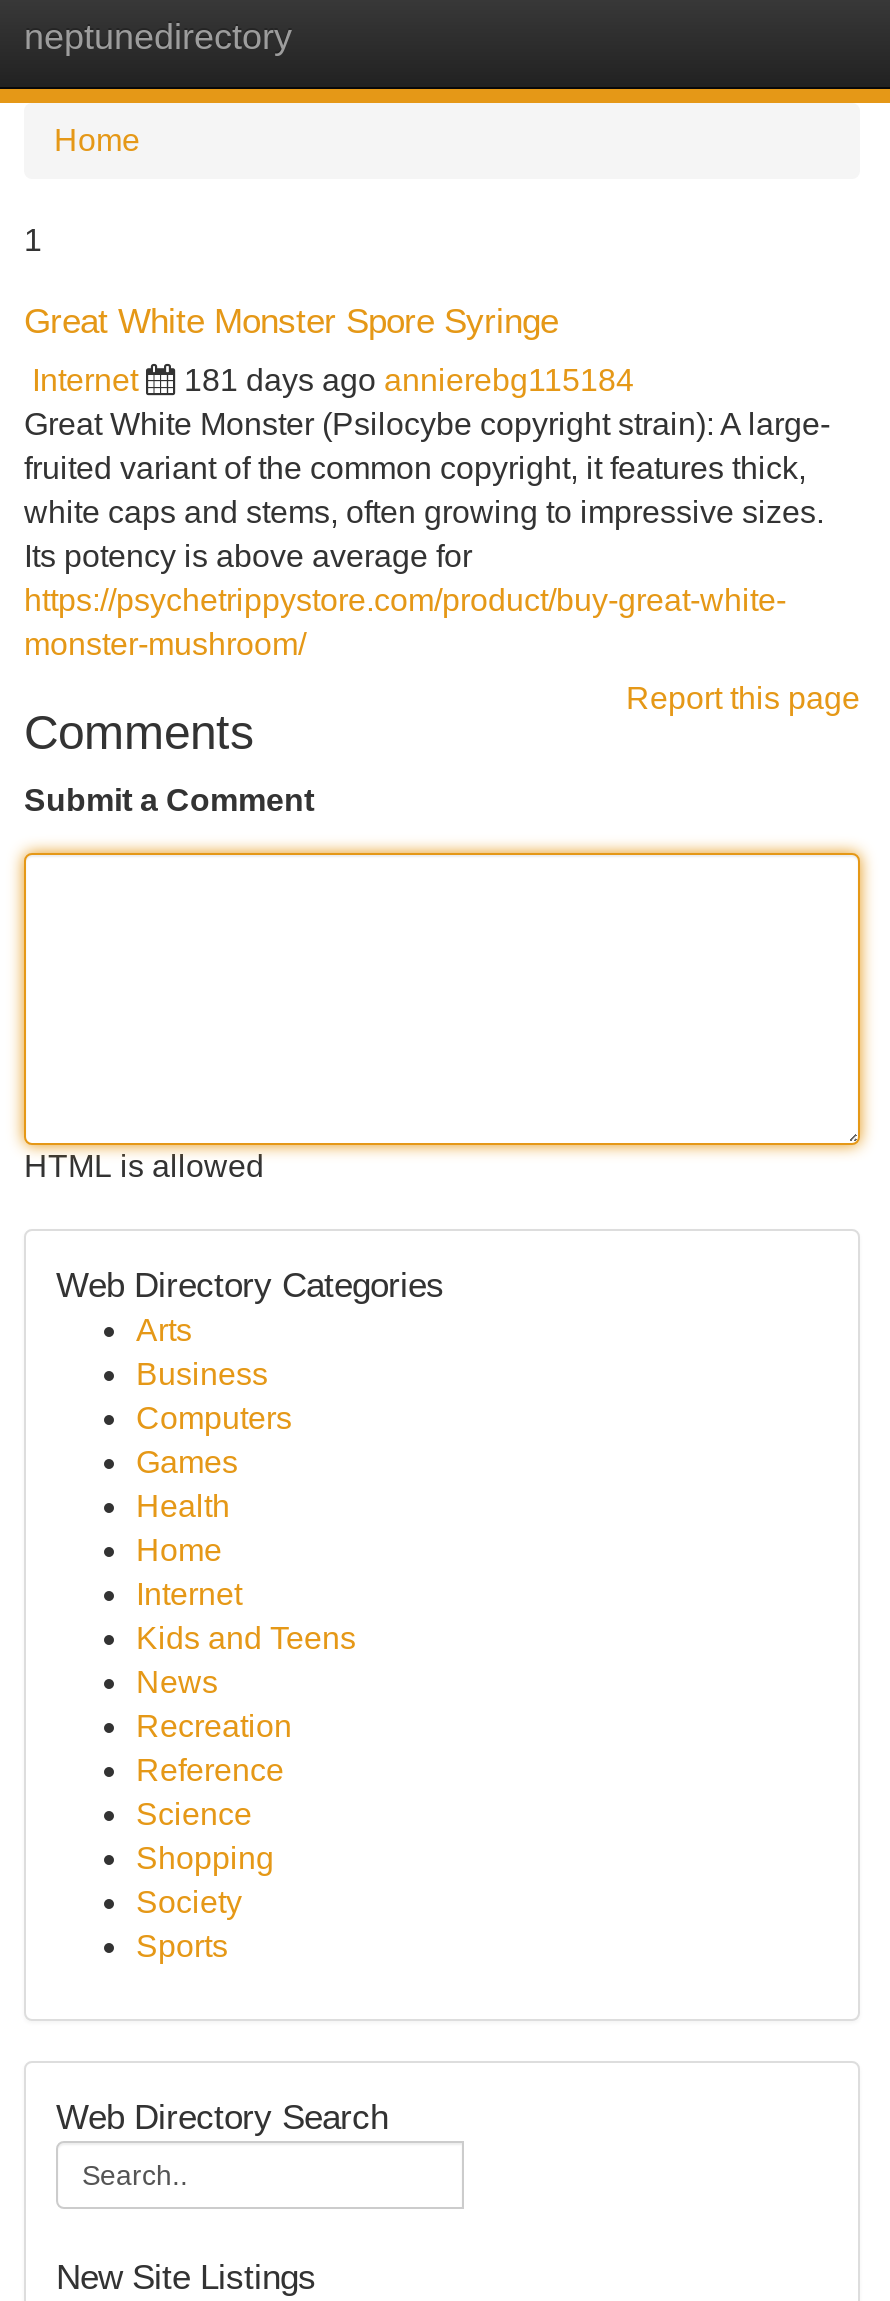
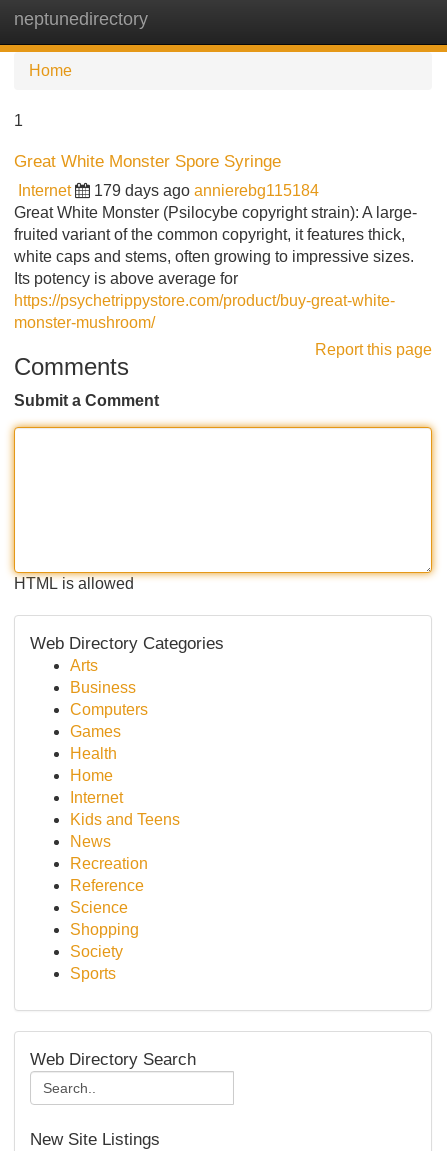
- 181 days ago annierebg115184
+ 179 days ago annierebg115184
